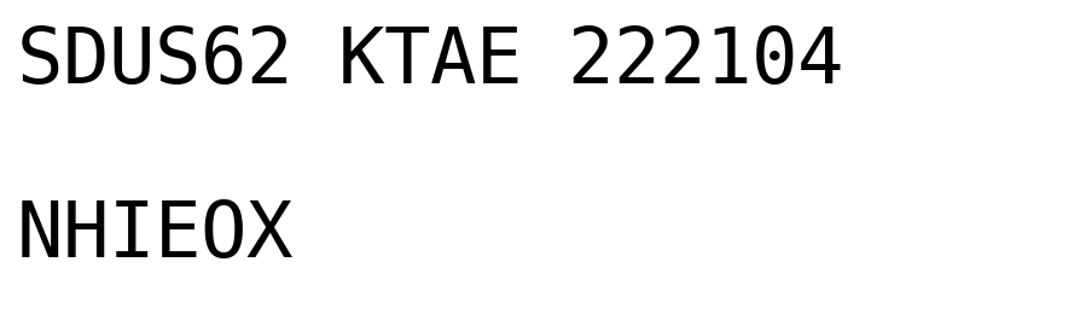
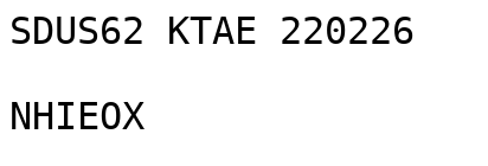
- SDUS62 KTAE 222104
+ SDUS62 KTAE 220226
